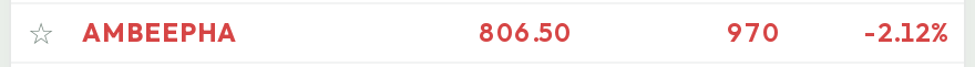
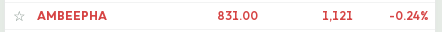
- 806.50
+ 831.00

- 970
+ 1,121

- -2.12%
+ -0.24%
